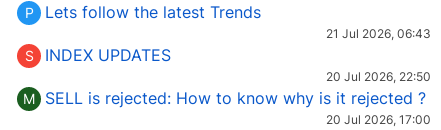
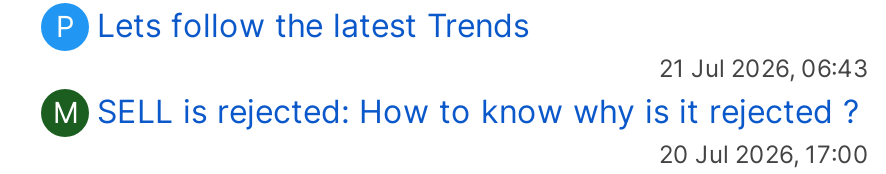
- S
- INDEX UPDATES
- 20 Jul 2026, 22:50
